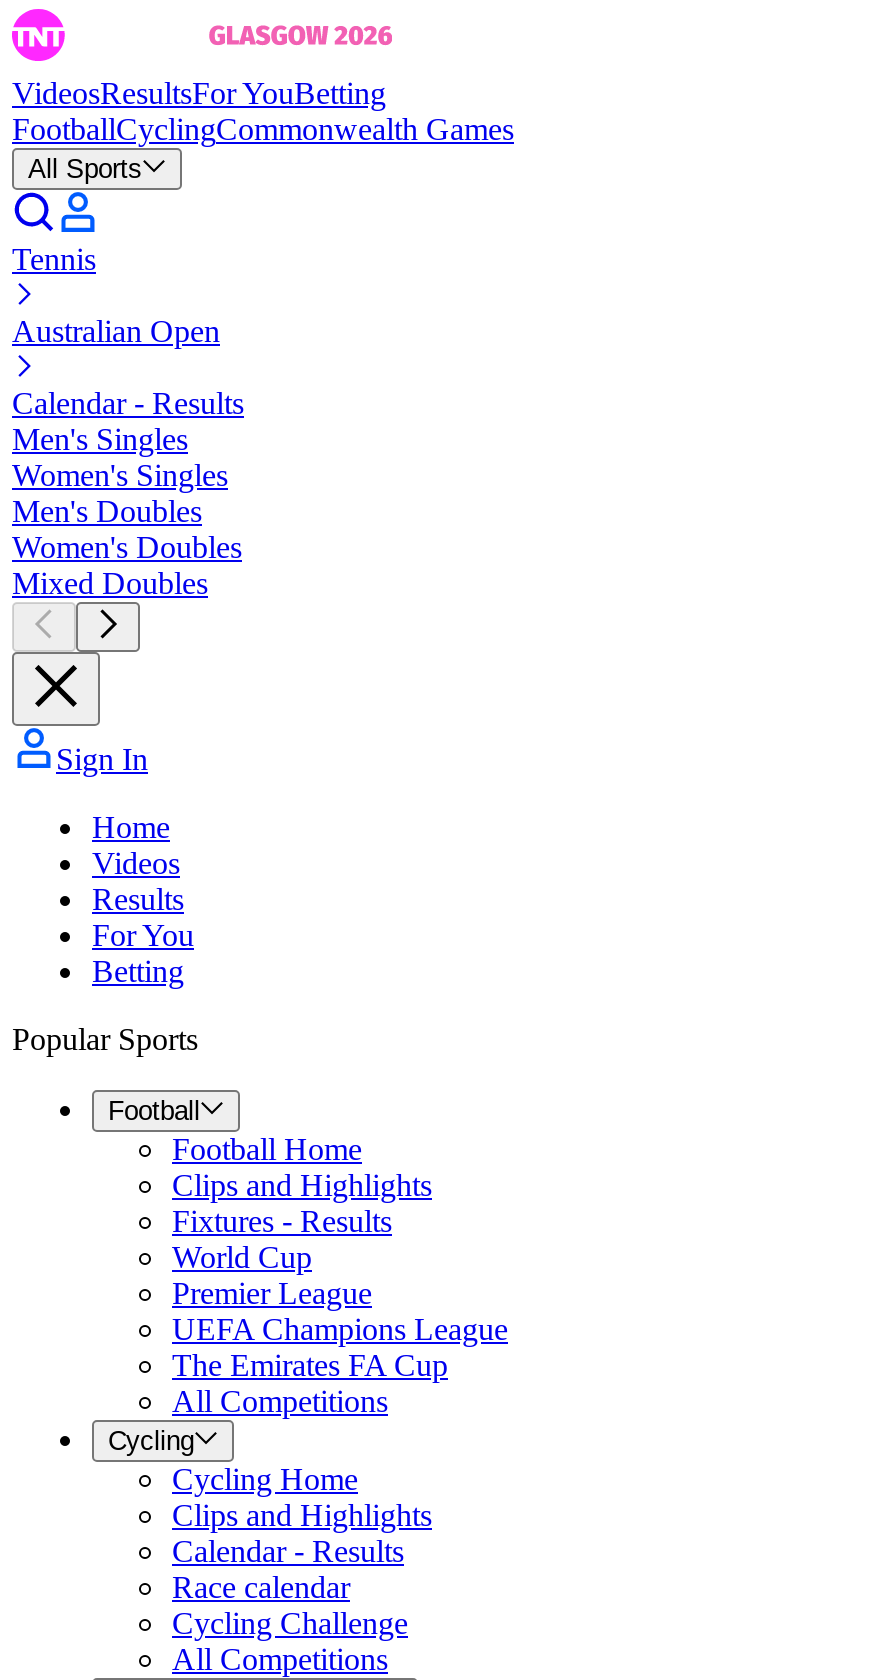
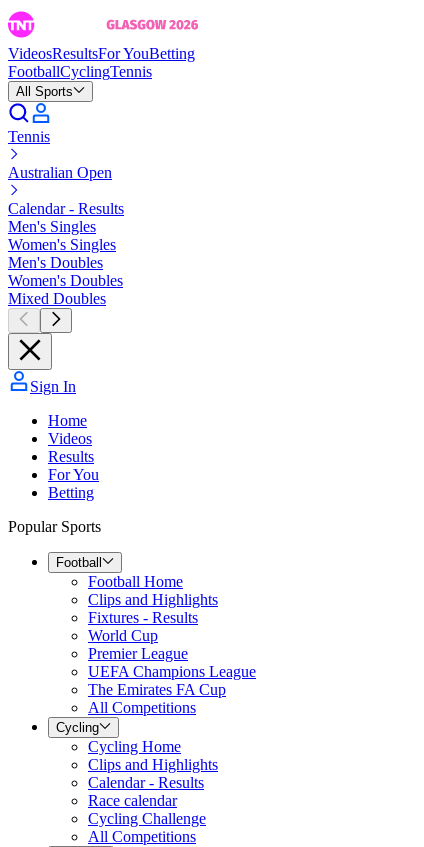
- FootballCyclingCommonwealth Games
+ FootballCyclingTennis
